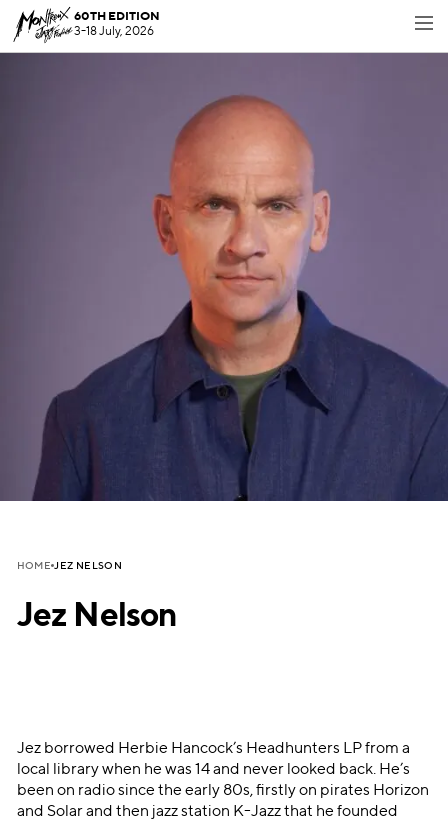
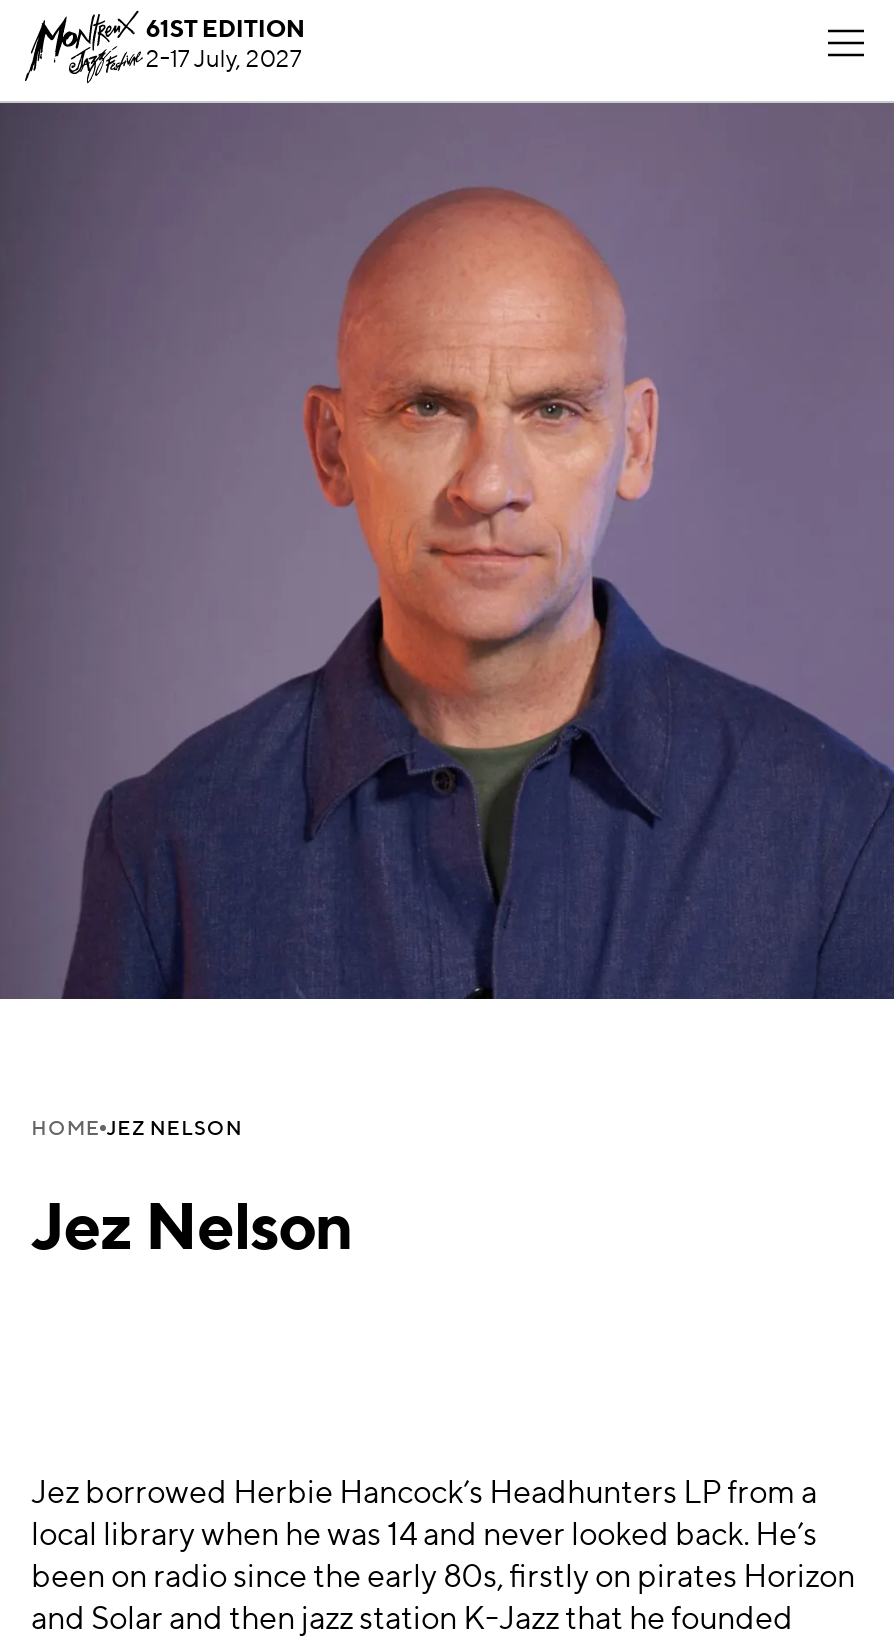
- 60TH EDITION
+ 61ST EDITION

- 3-18 July, 2026
+ 2-17 July, 2027
